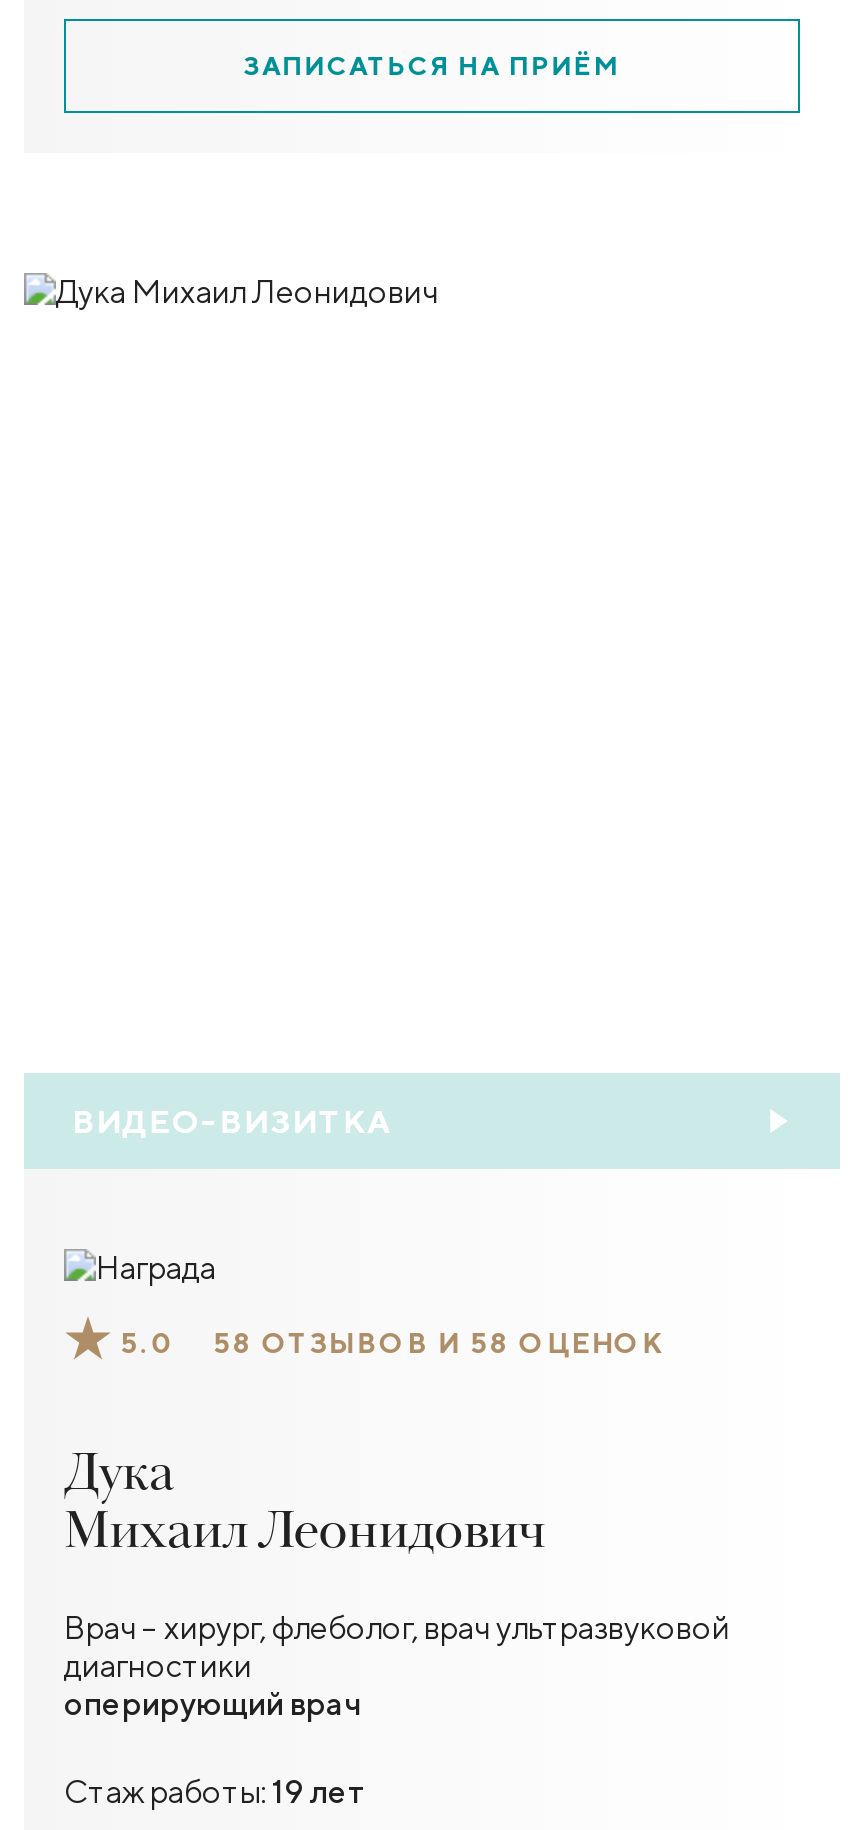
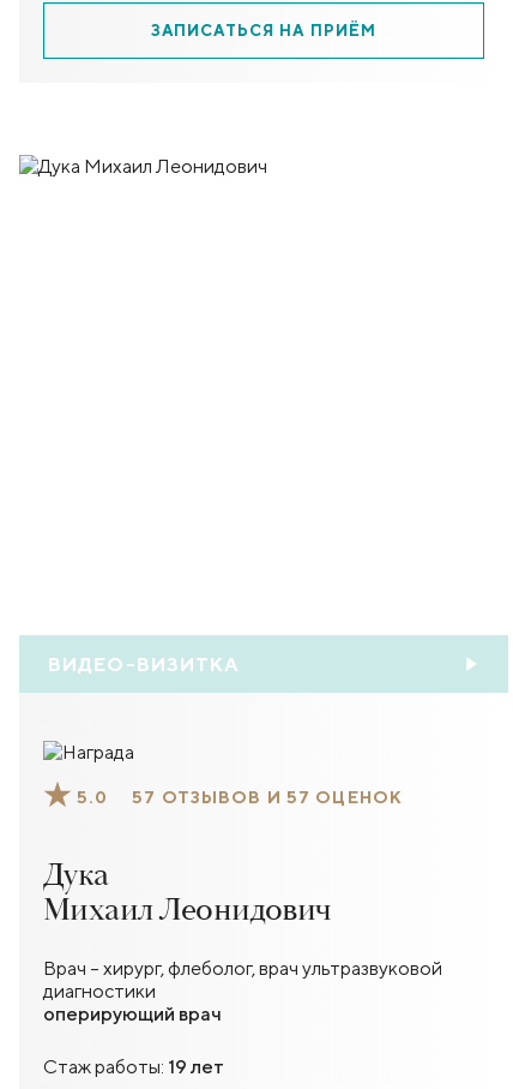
- 58 ОТЗЫВОВ И 58 ОЦЕНОК
+ 57 ОТЗЫВОВ И 57 ОЦЕНОК
